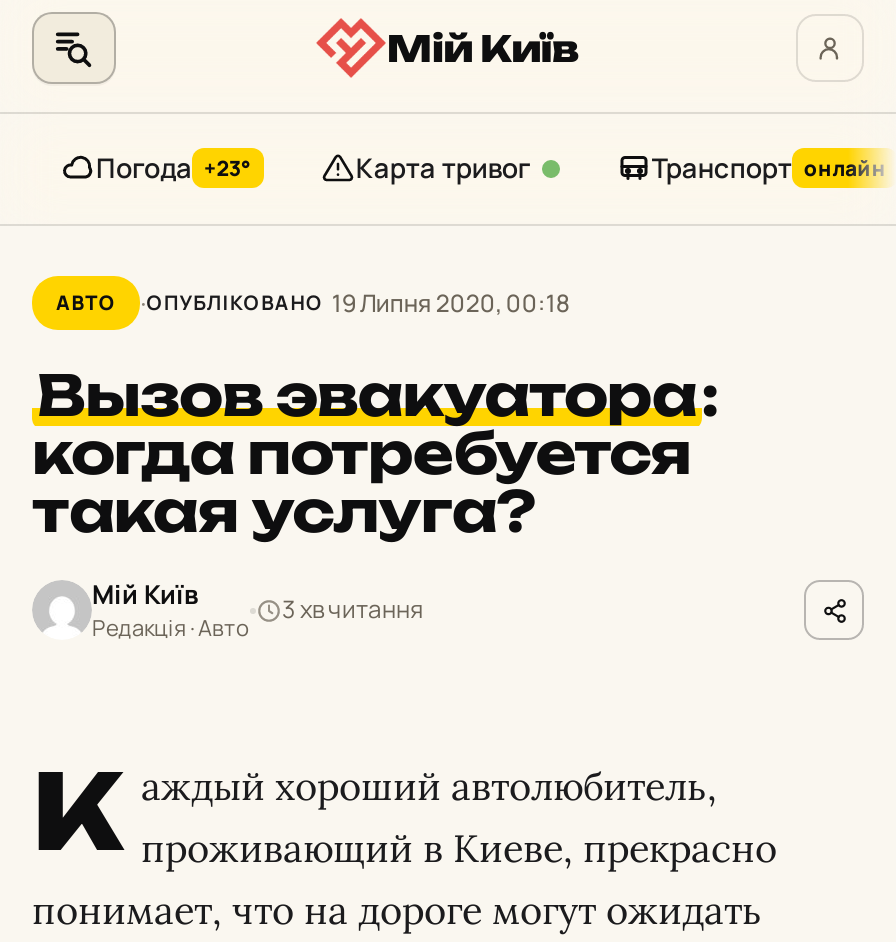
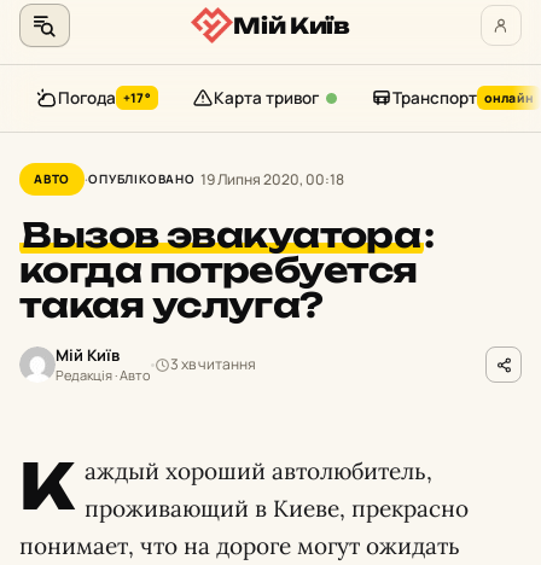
- Погода +23°
+ Погода +17°
